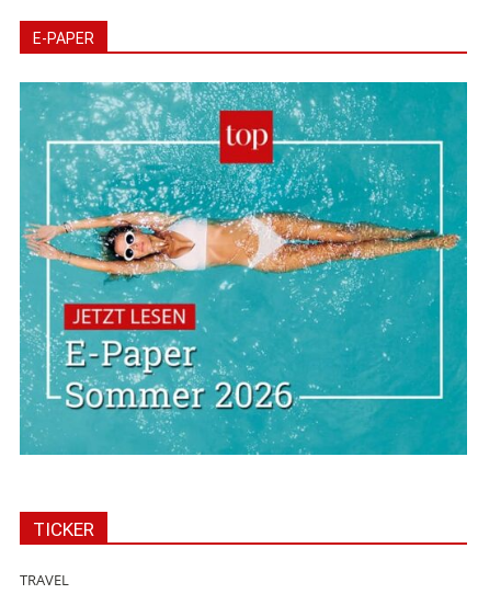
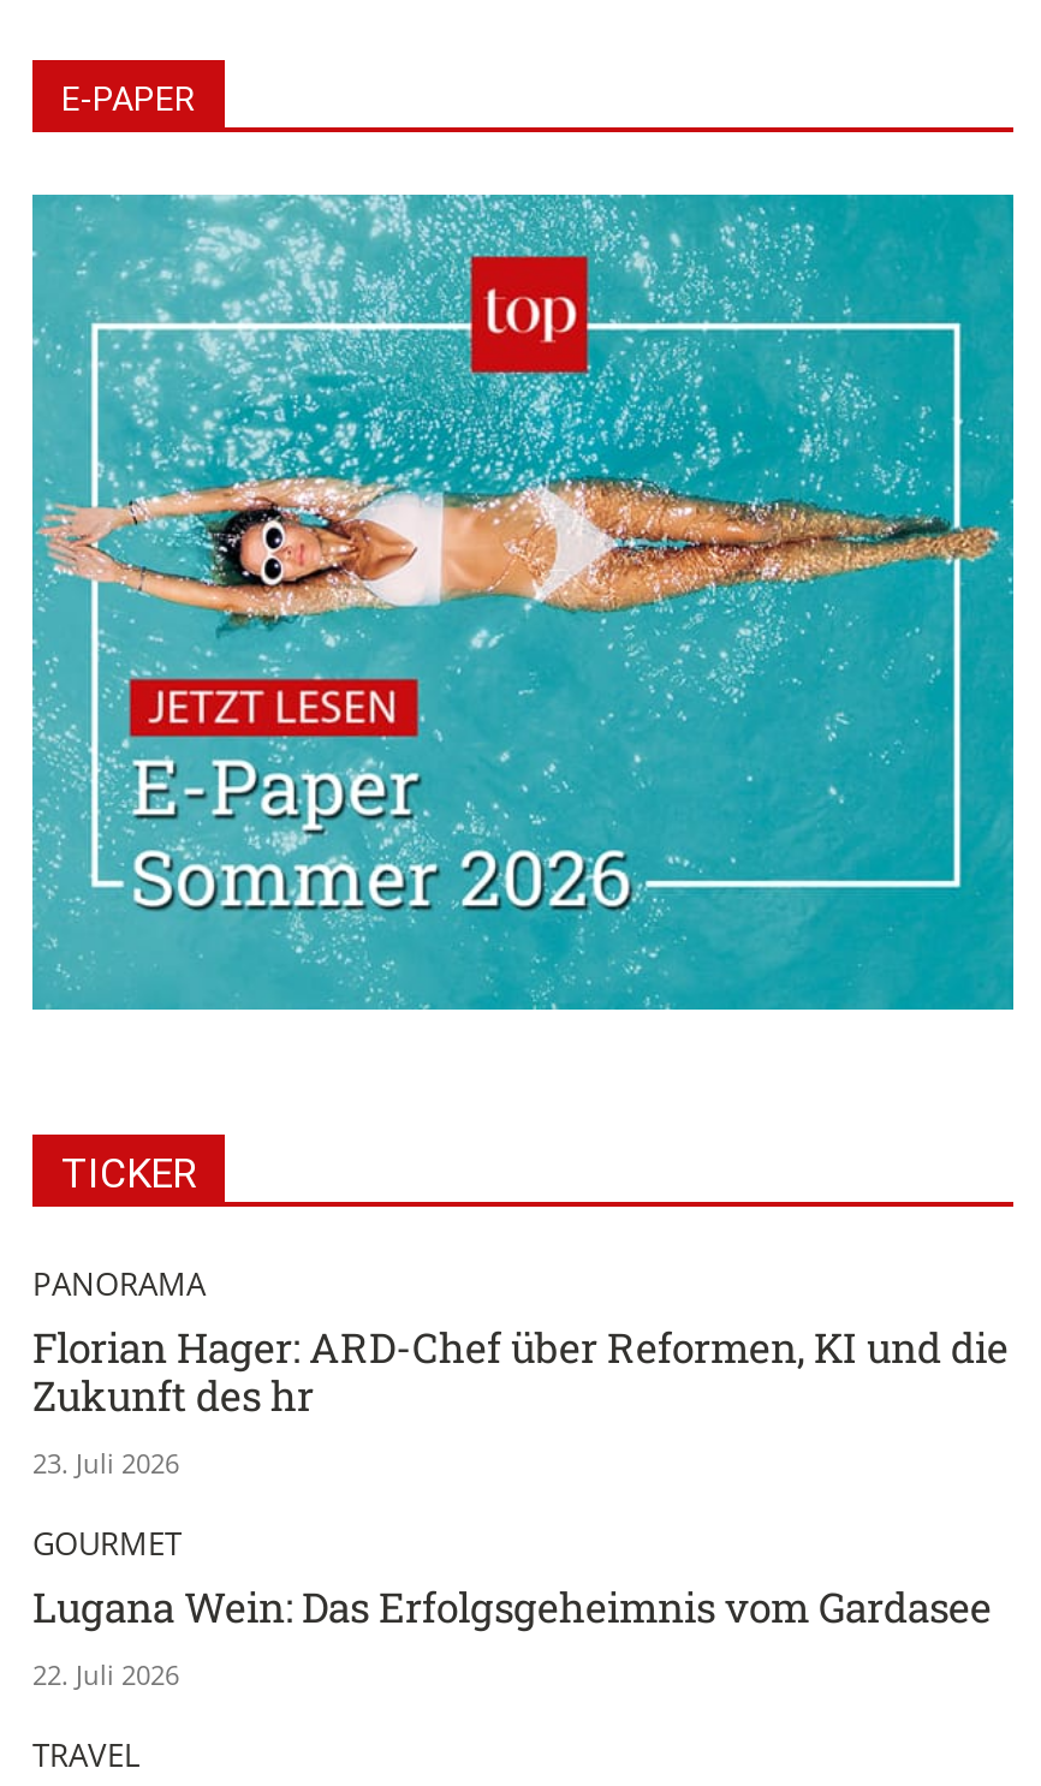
+ PANORAMA
+ Florian Hager: ARD-Chef über Reformen, KI und die
+ Zukunft des hr
+ 23. Juli 2026
+ GOURMET
+ Lugana Wein: Das Erfolgsgeheimnis vom Gardasee
+ 22. Juli 2026
